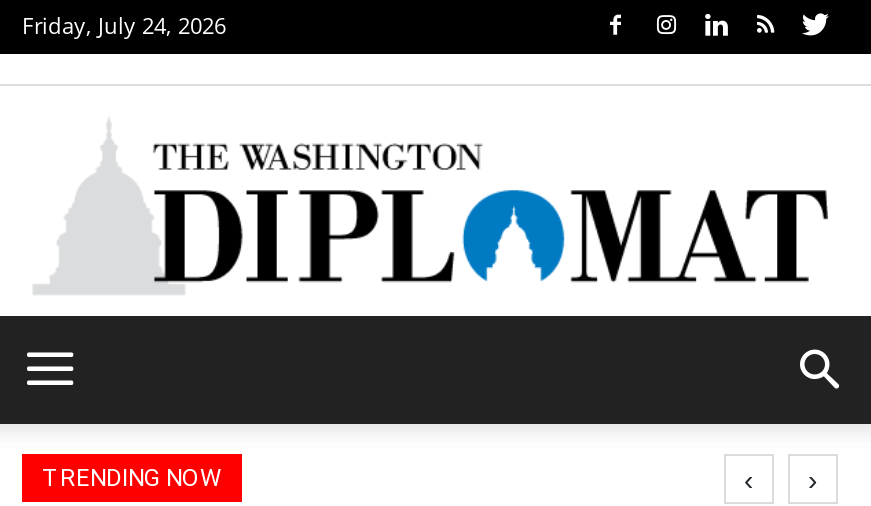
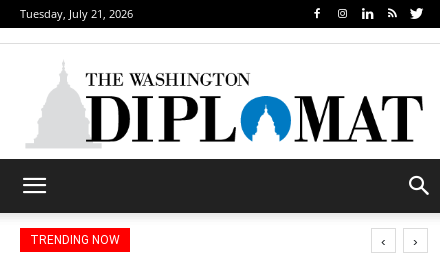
- Friday, July 24, 2026
+ Tuesday, July 21, 2026
